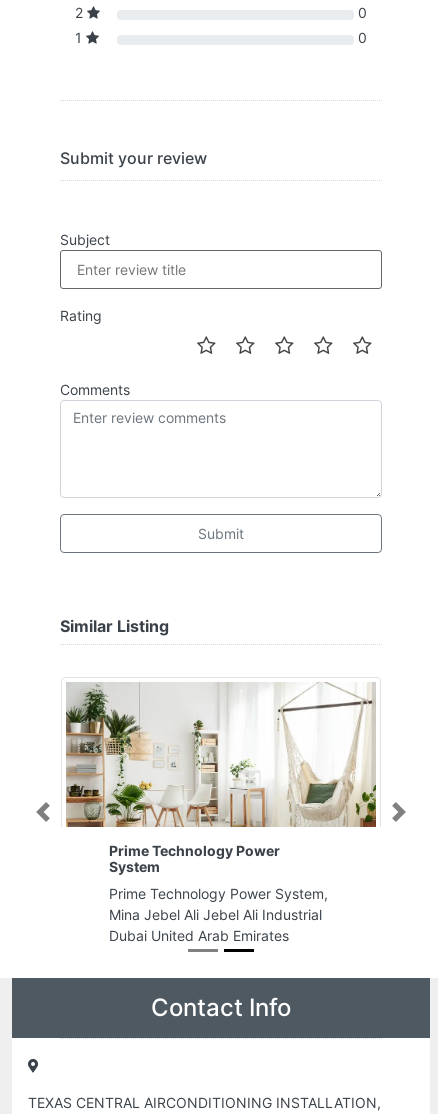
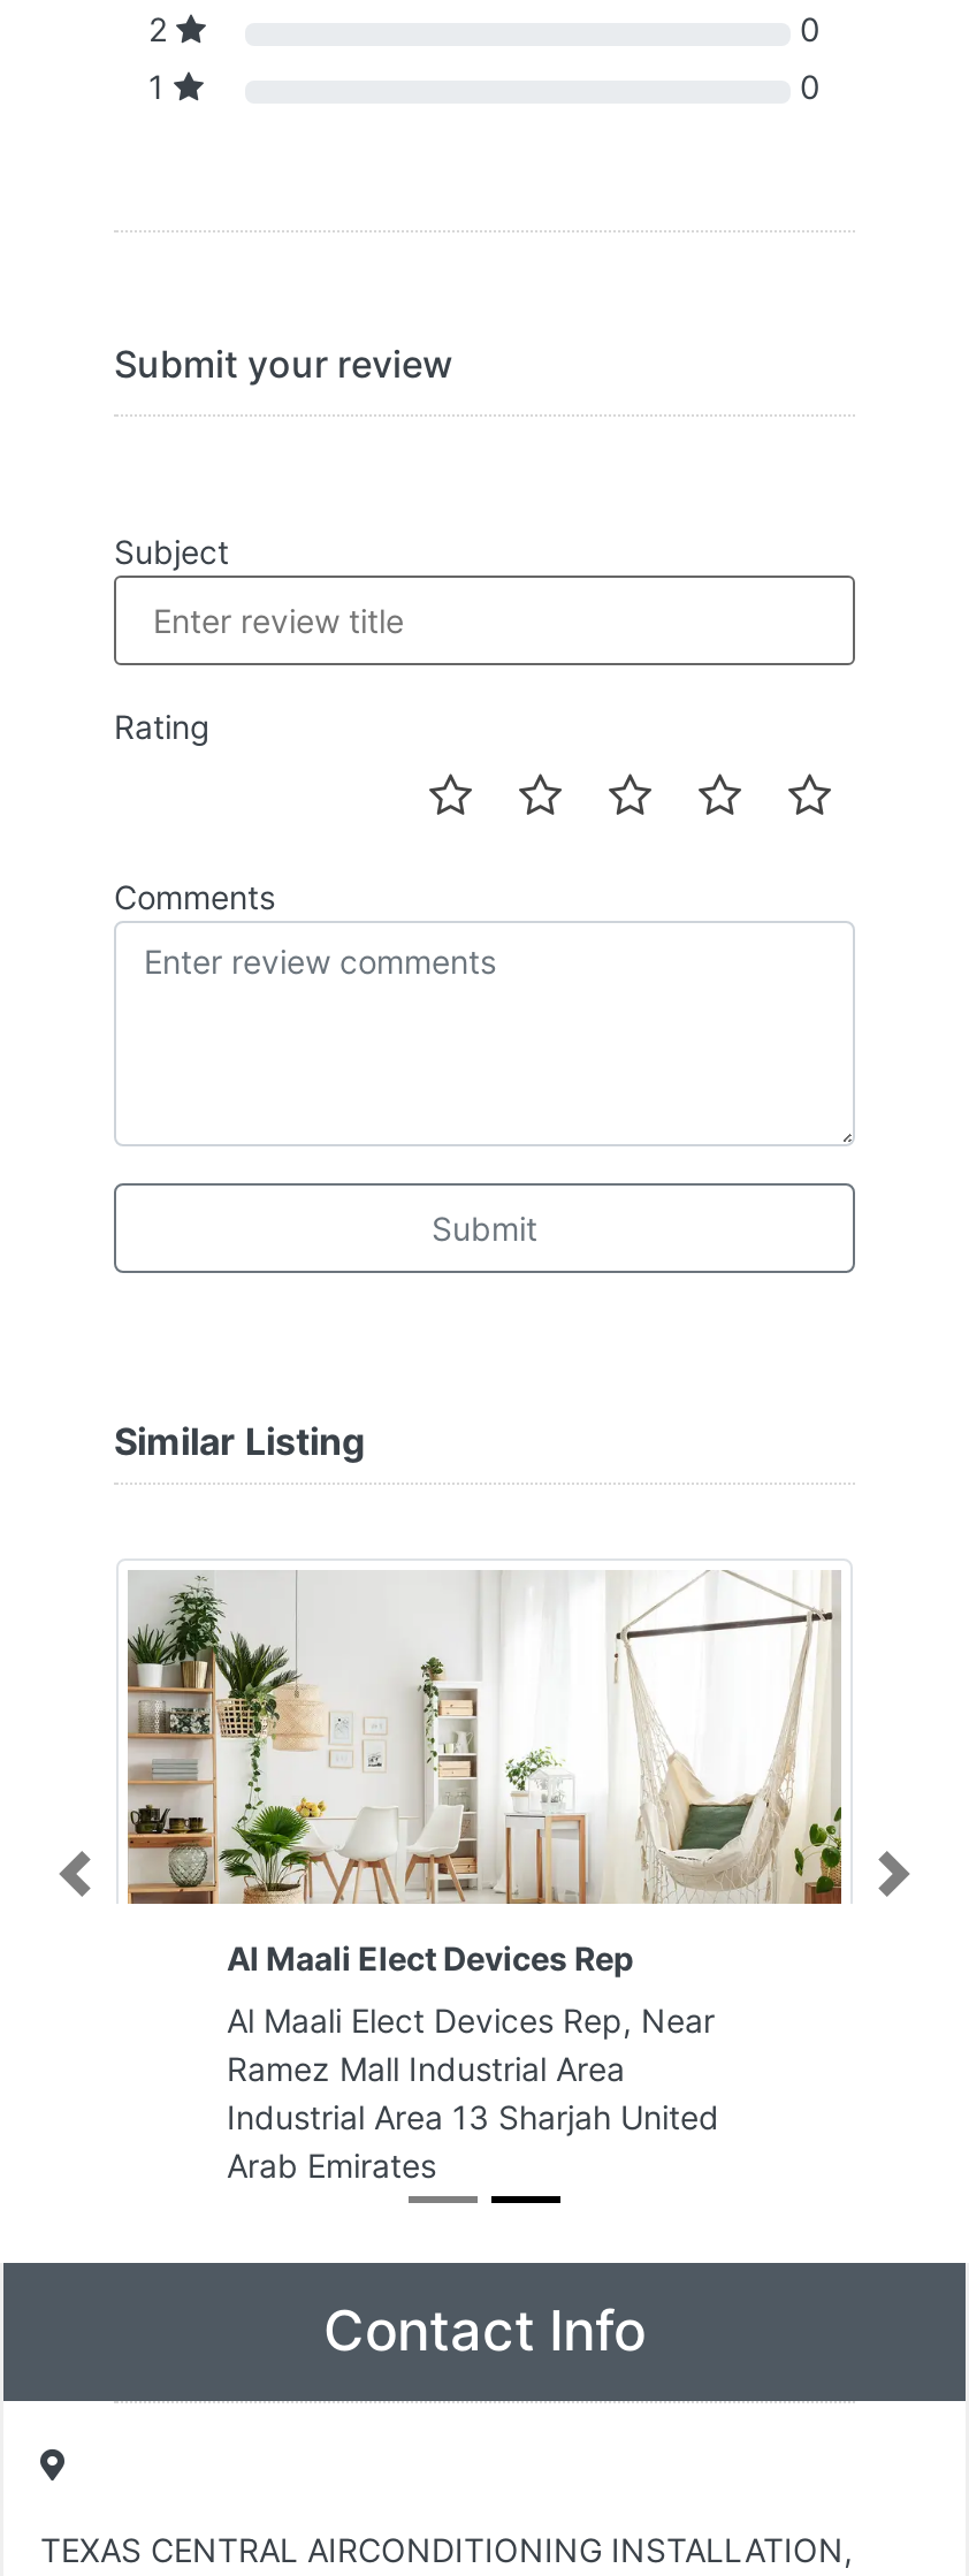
- Prime Technology Power
- System
+ Al Maali Elect Devices Rep

- Prime Technology Power System,
- Mina Jebel Ali Jebel Ali Industrial
- Dubai United Arab Emirates
+ Al Maali Elect Devices Rep, Near
+ Ramez Mall Industrial Area
+ Industrial Area 13 Sharjah United
+ Arab Emirates
